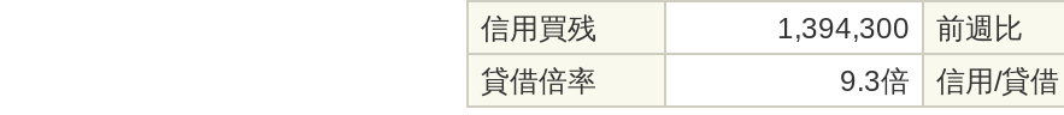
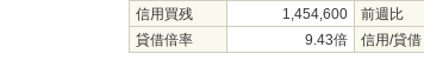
- 1,394,300 前週比
+ 1,454,600 前週比

- 9.3倍 信用/貸借
+ 9.43倍 信用/貸借
